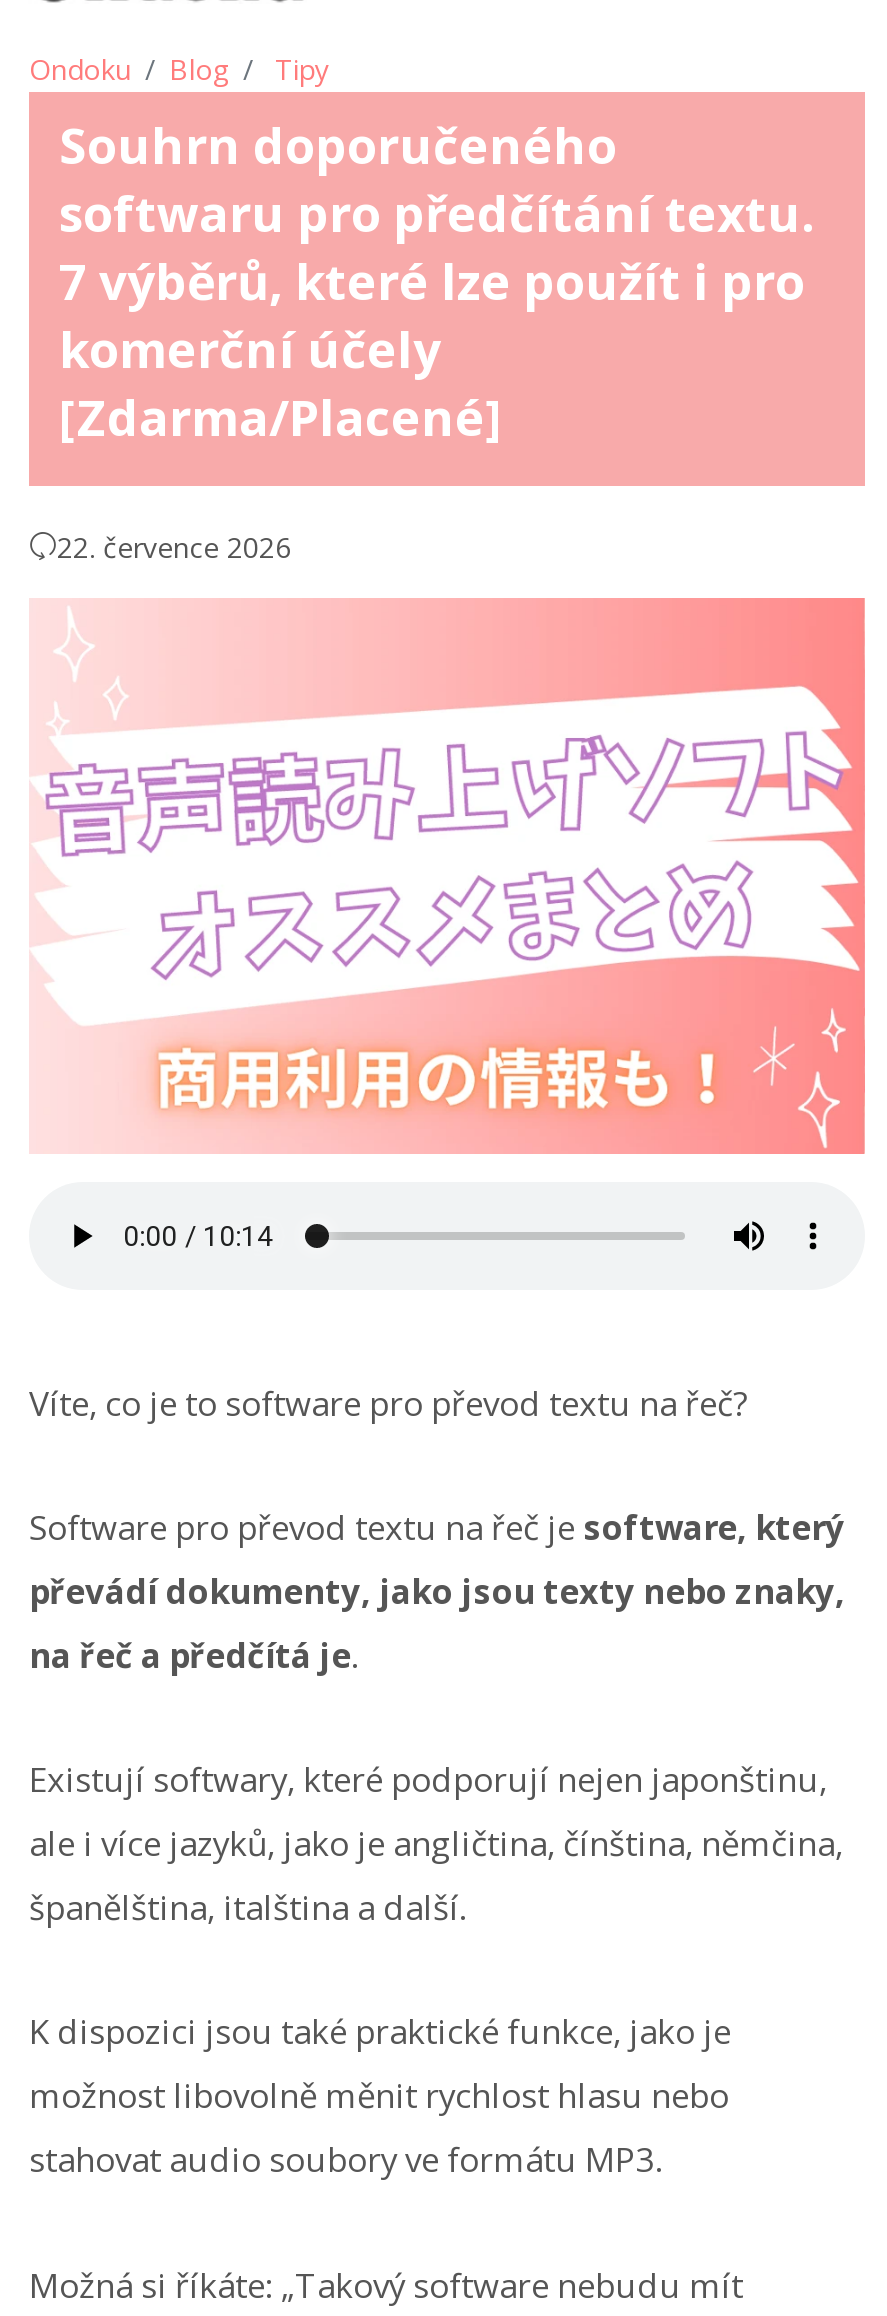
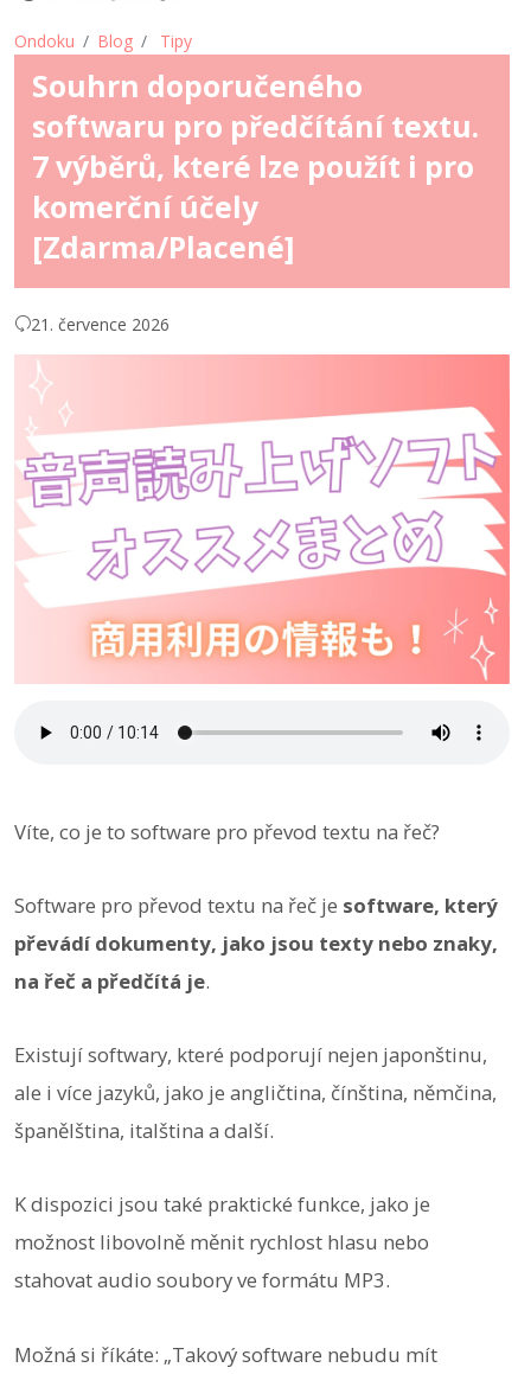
- 22. července 2026
+ 21. července 2026
